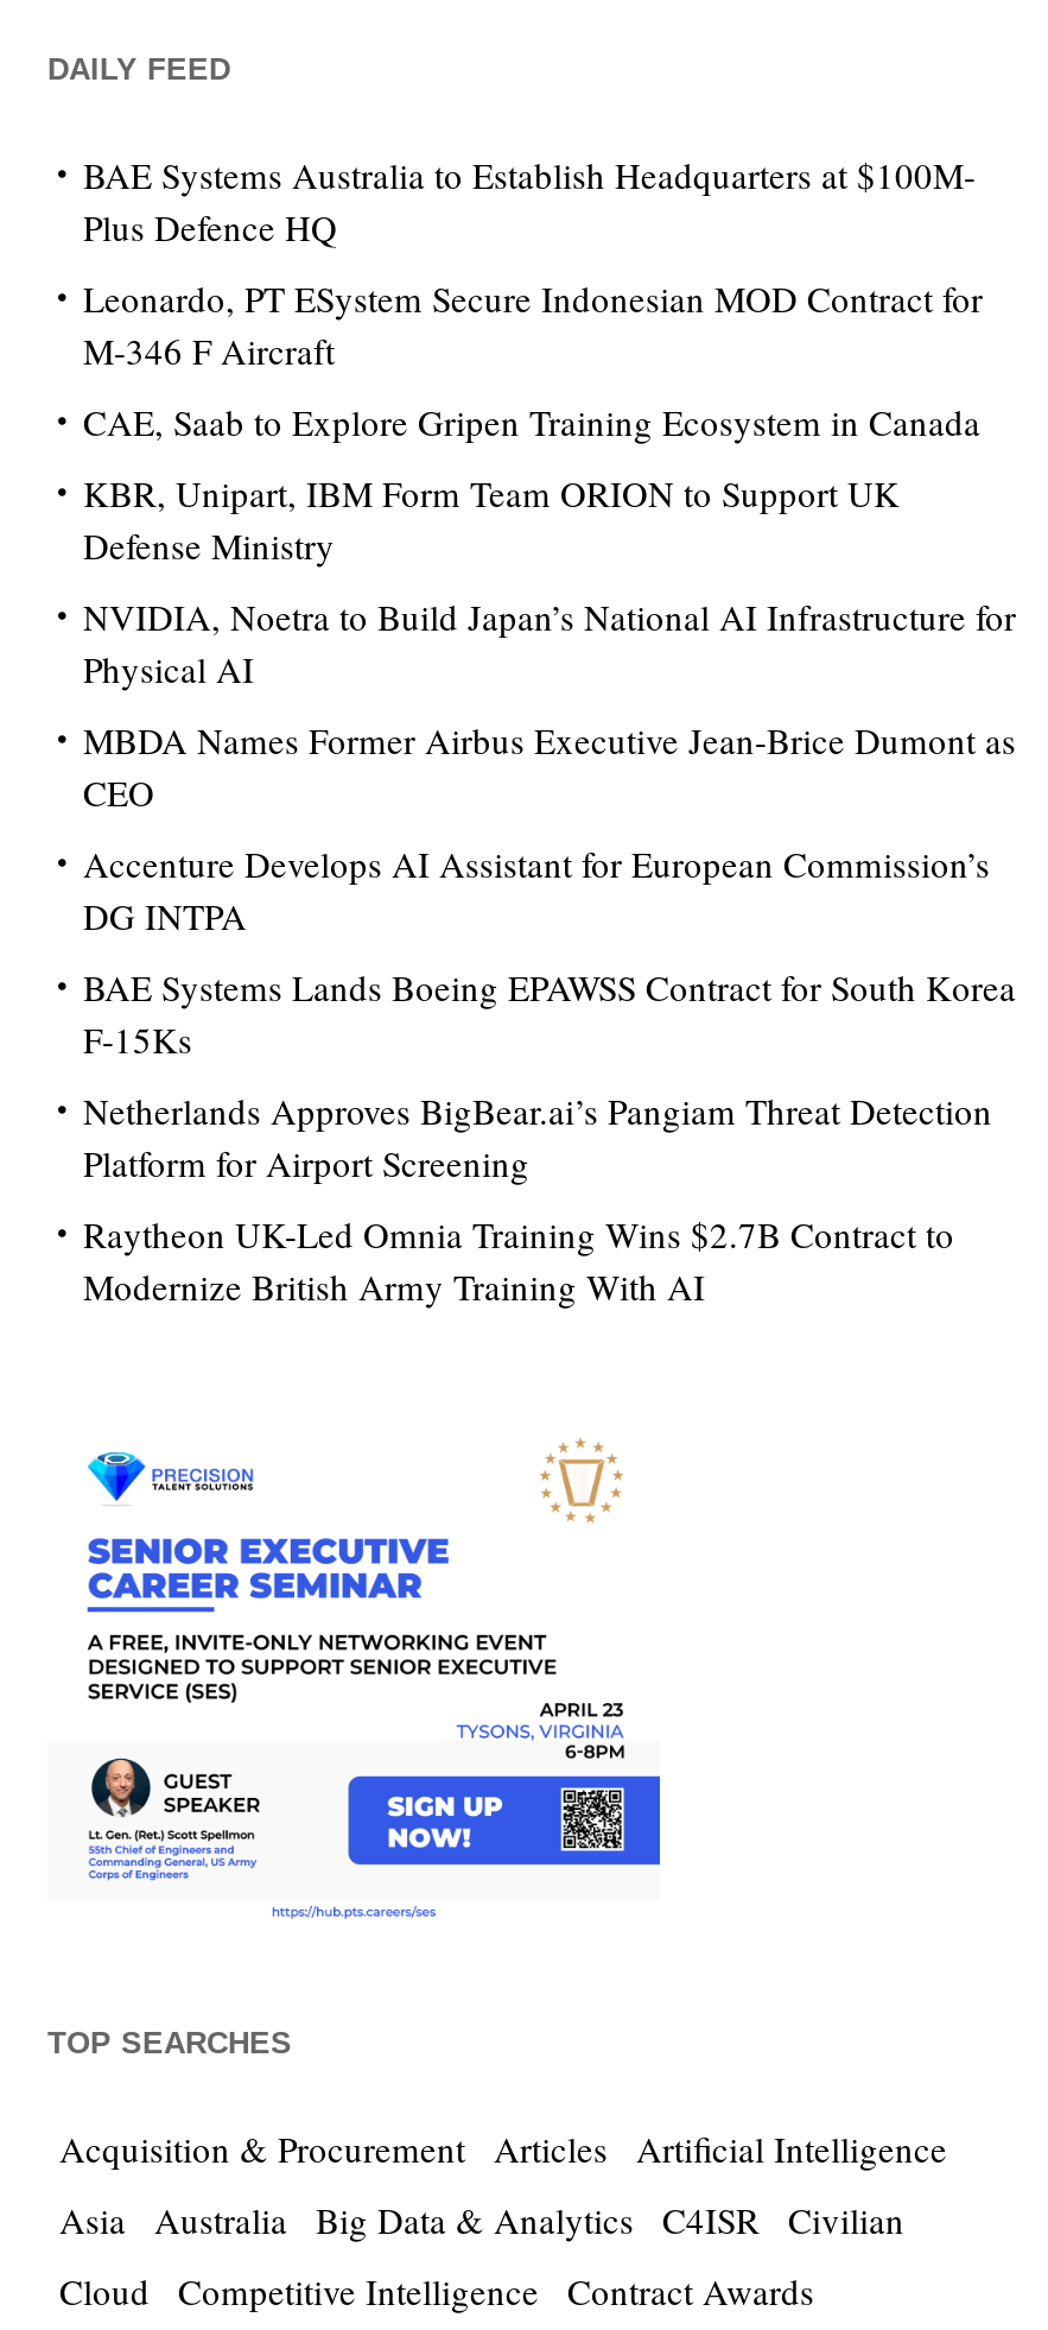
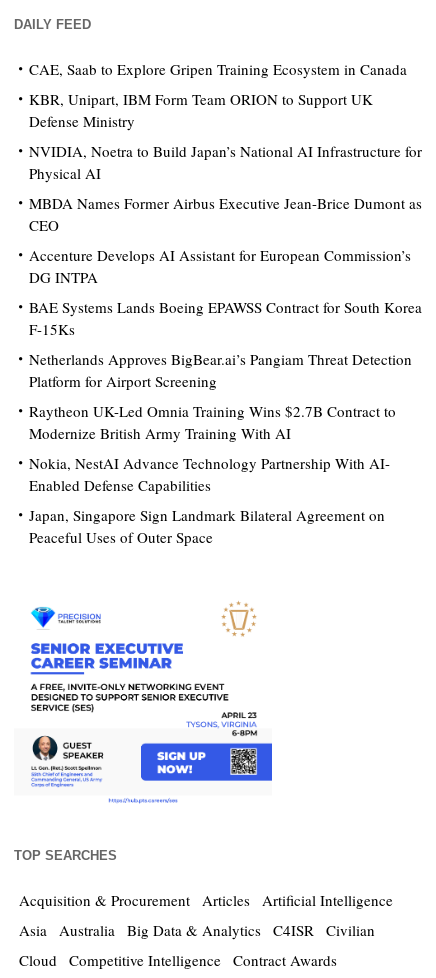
- BAE Systems Australia to Establish Headquarters at $100M-
- Plus Defence HQ
- Leonardo, PT ESystem Secure Indonesian MOD Contract for
- M-346 F Aircraft

moved up: CAE, Saab to Explore Gripen Training Ecosystem in Canada | KBR, Unipart, IBM Form Team ORION to Support UK | Defense Ministry | ... | Raytheon UK-Led Omnia Training Wins $2.7B Contract to | Modernize British Army Training With AI

+ Nokia, NestAI Advance Technology Partnership With AI-
+ Enabled Defense Capabilities
+ Japan, Singapore Sign Landmark Bilateral Agreement on
+ Peaceful Uses of Outer Space
